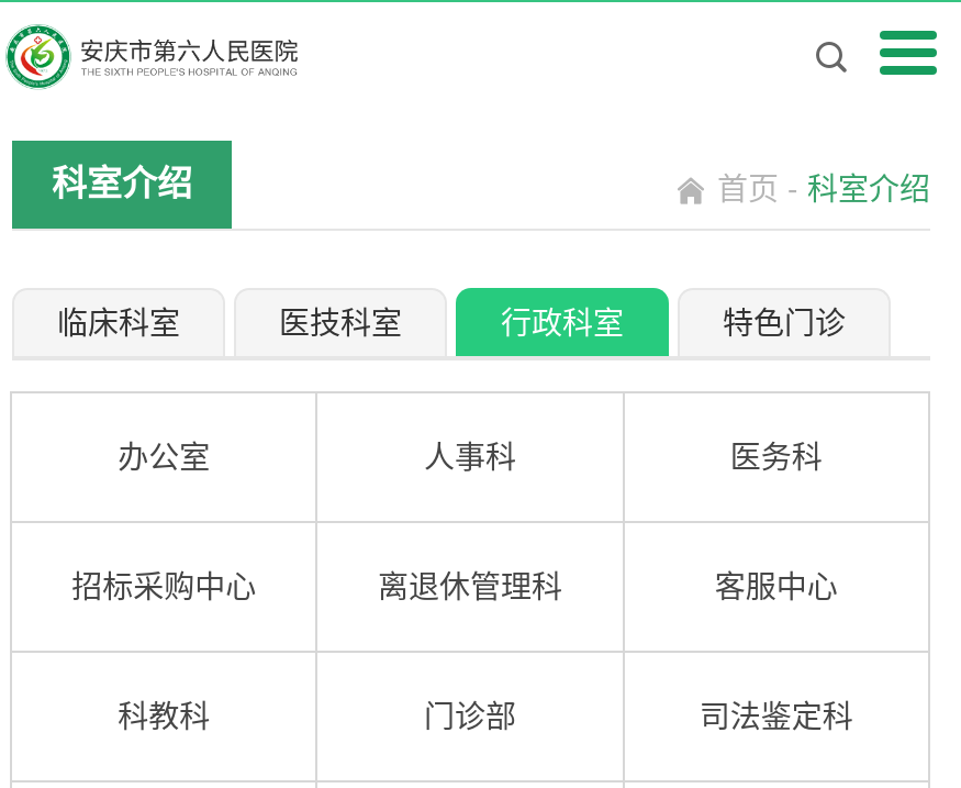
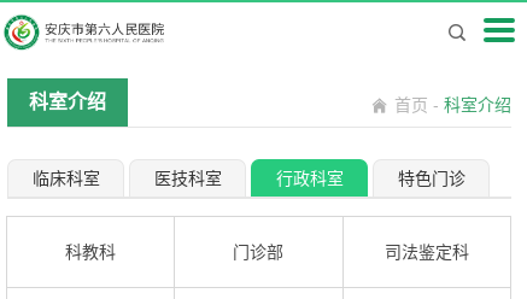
- 办公室
- 人事科
- 医务科

- 招标采购中心
- 离退休管理科
- 客服中心
